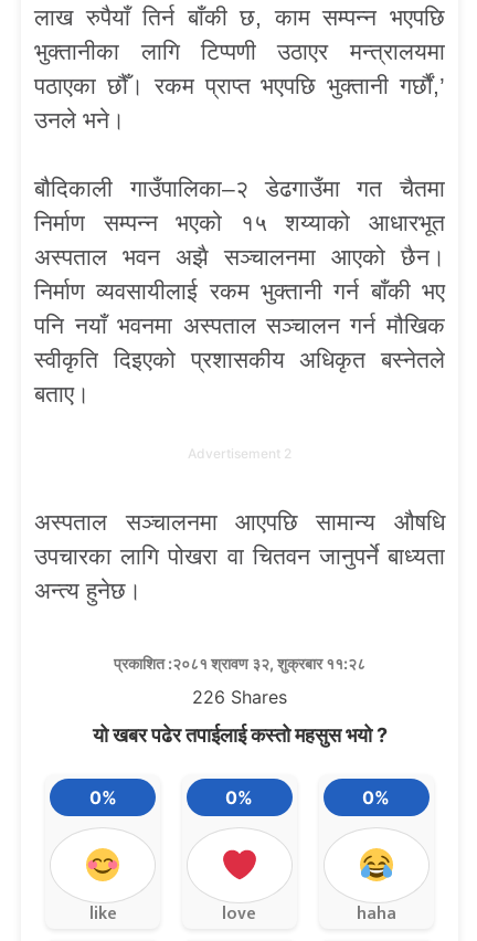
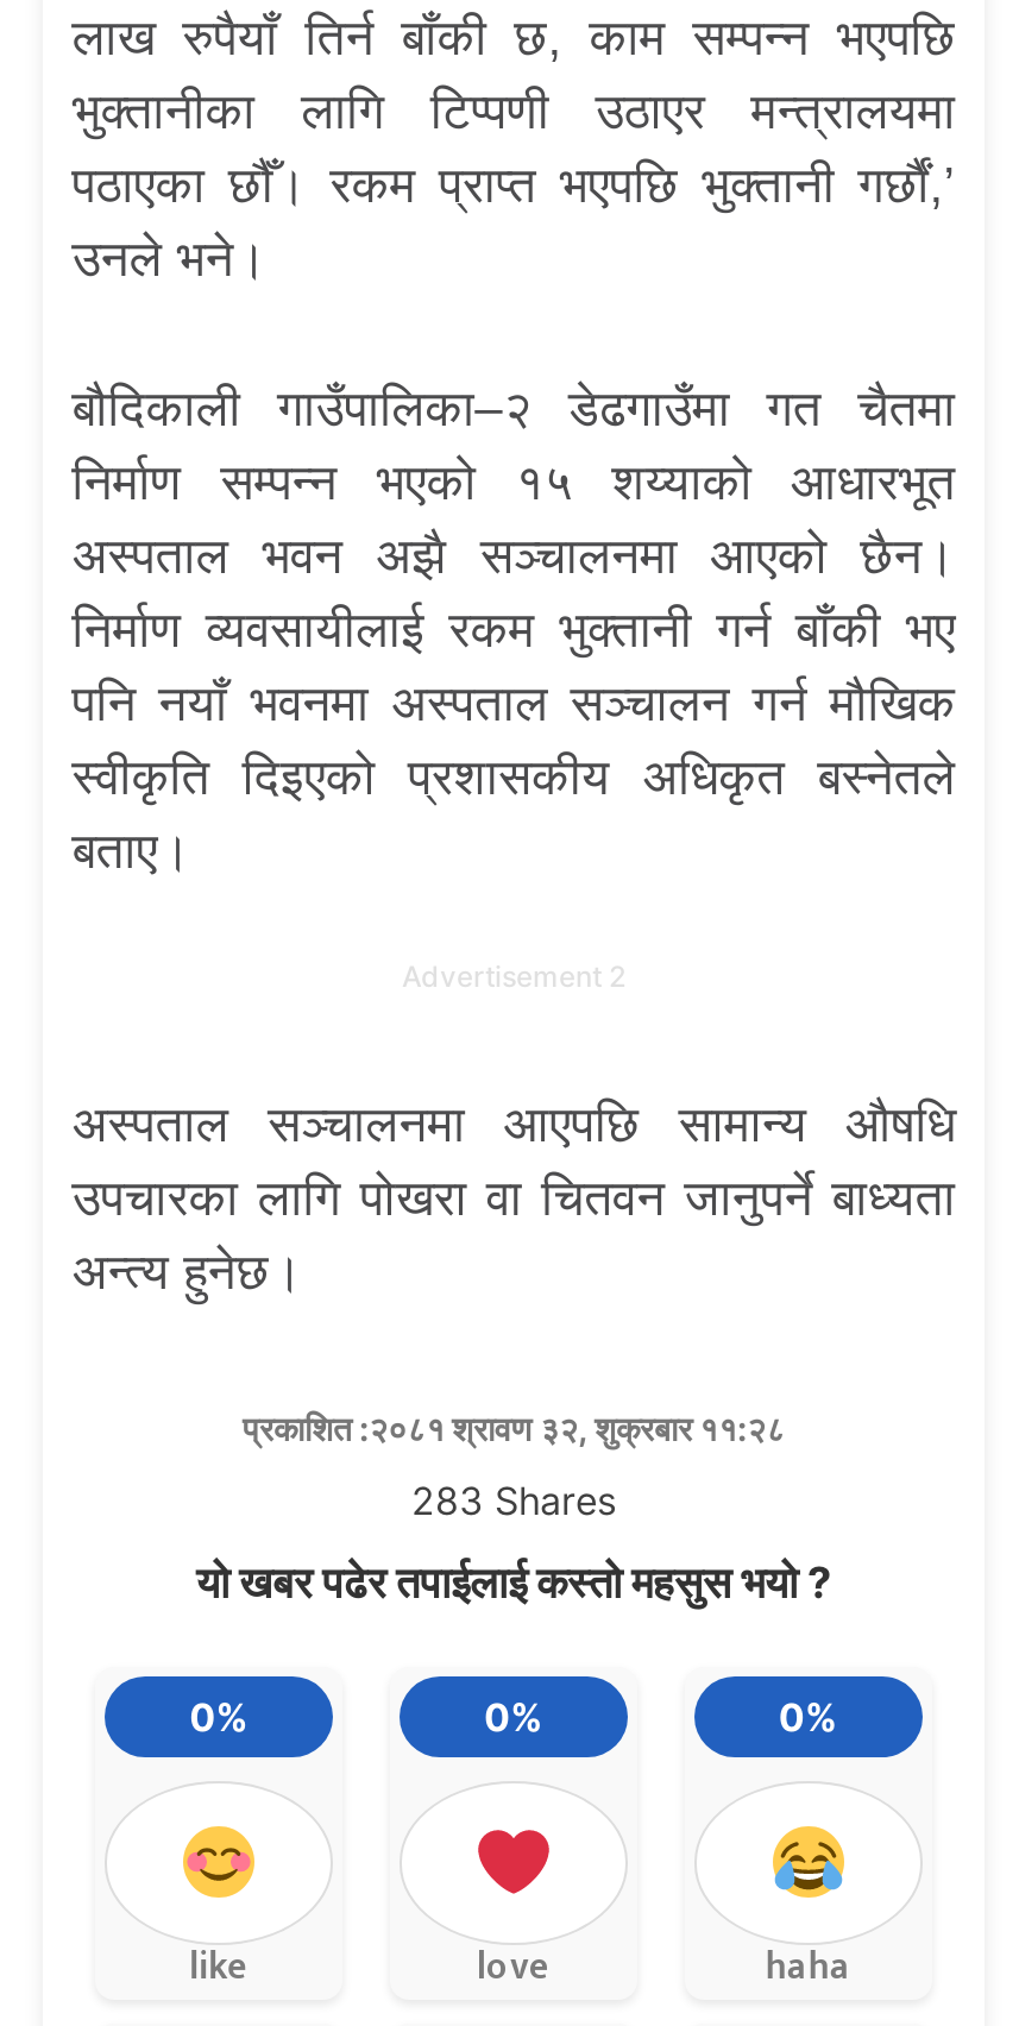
- 226 Shares
+ 283 Shares
